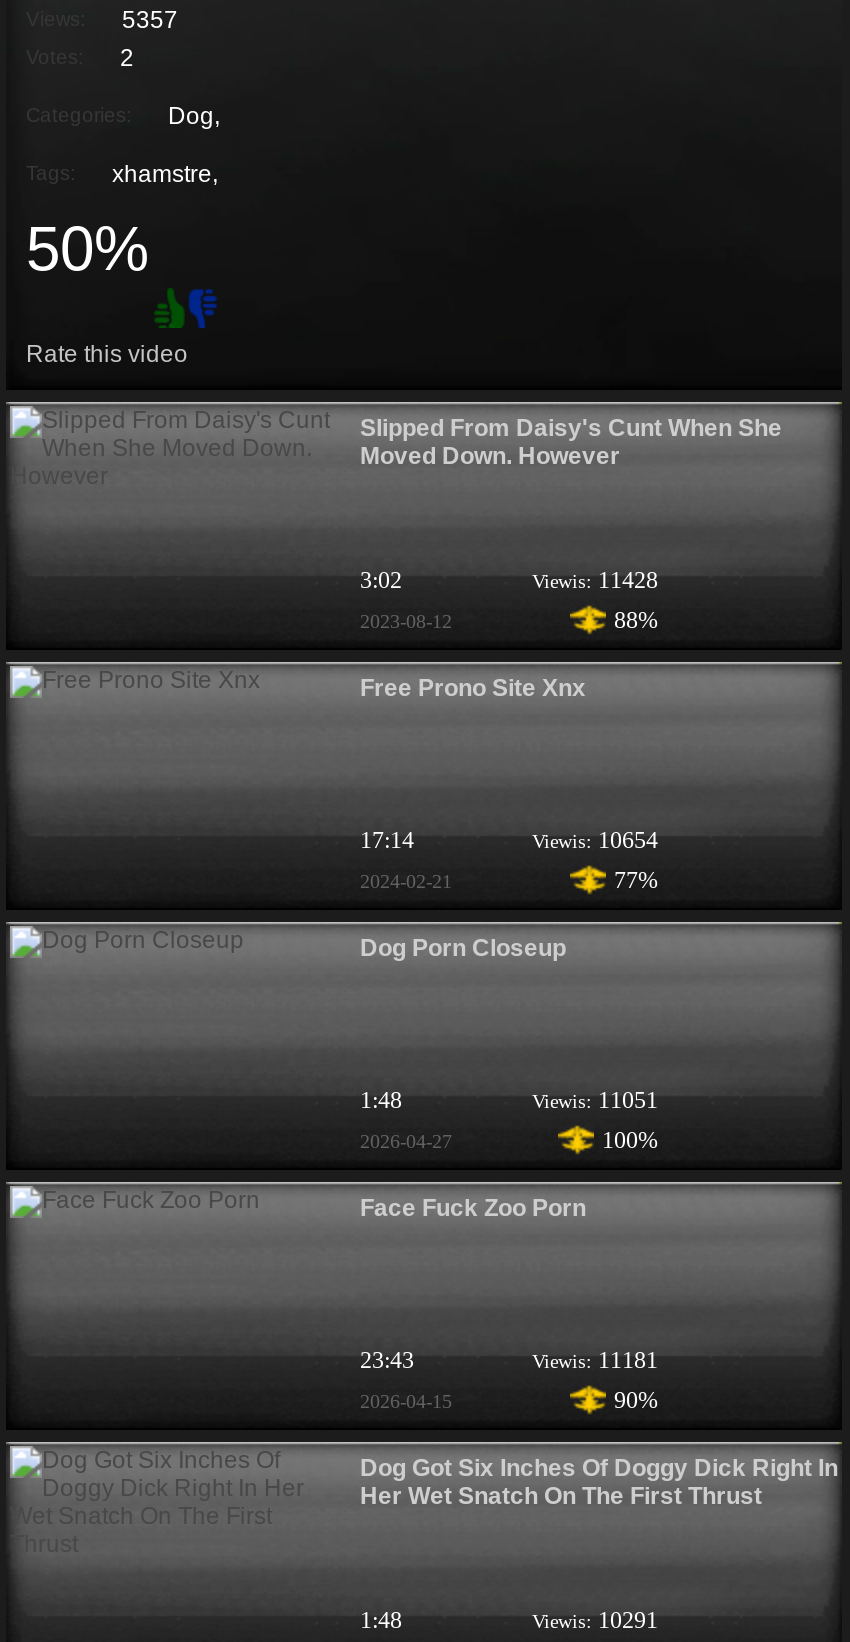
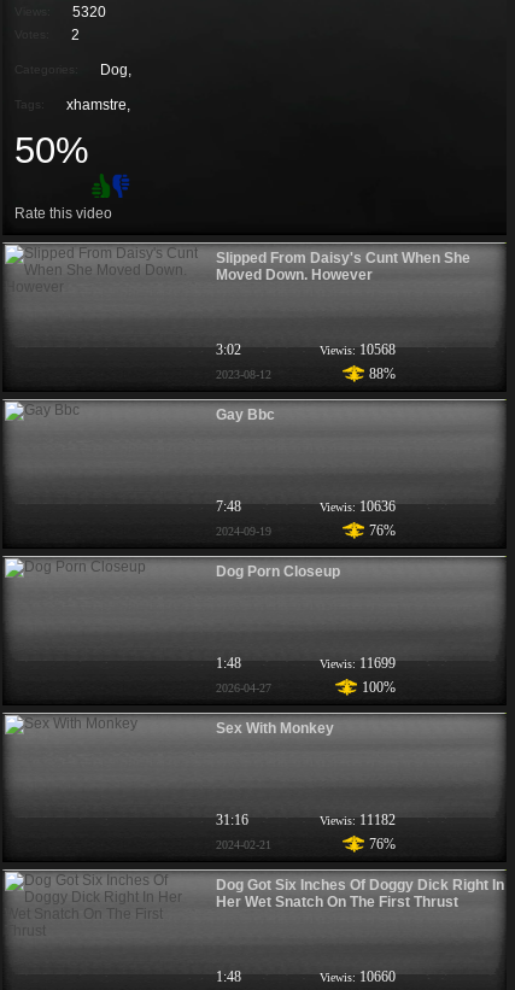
- 5357
+ 5320

- Viewis: 11428
+ Viewis: 10568

- Free Prono Site Xnx
+ Gay Bbc

- 17:14
- Viewis: 10654
+ 7:48
+ Viewis: 10636

- 2024-02-21
- 77%
+ 2024-09-19
+ 76%

- Viewis: 11051
+ Viewis: 11699

- Face Fuck Zoo Porn
+ Sex With Monkey

- 23:43
- Viewis: 11181
+ 31:16
+ Viewis: 11182

- 2026-04-15
- 90%
+ 2024-02-21
+ 76%

- Viewis: 10291
+ Viewis: 10660
